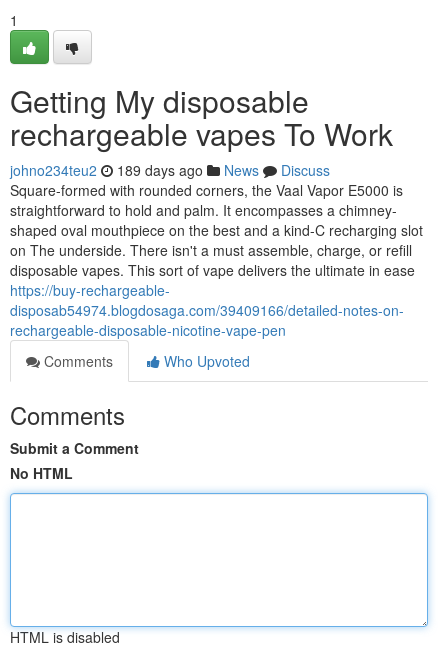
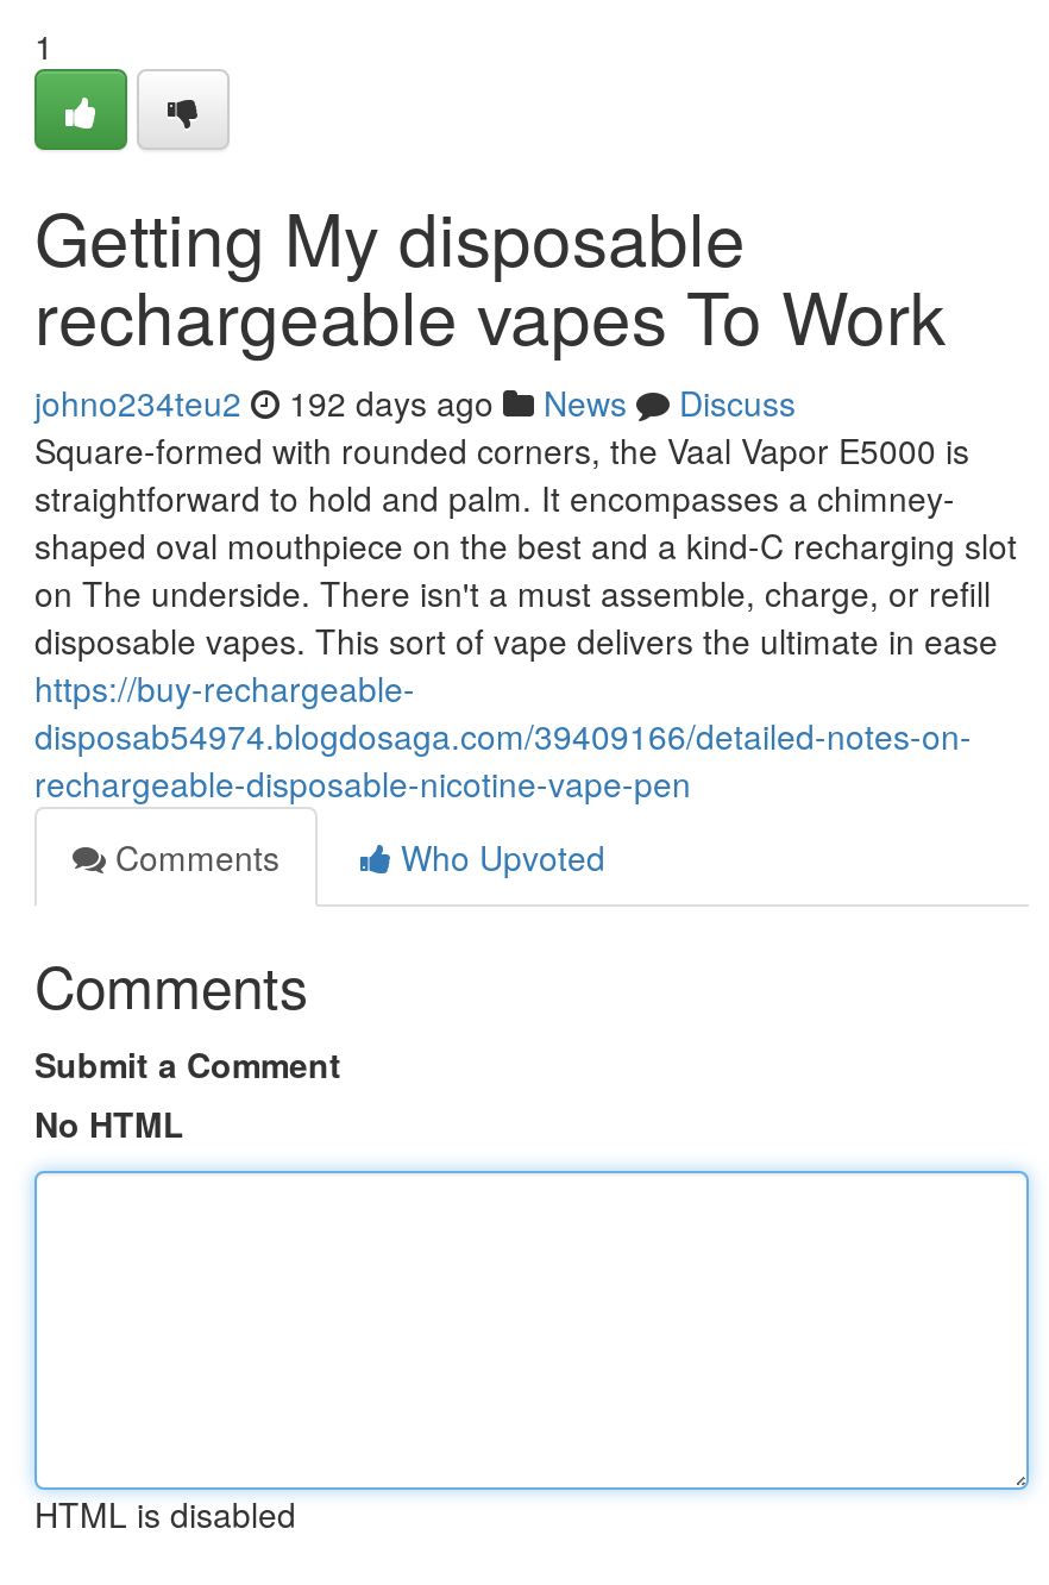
- johno234teu2 189 days ago News Discuss
+ johno234teu2 192 days ago News Discuss
